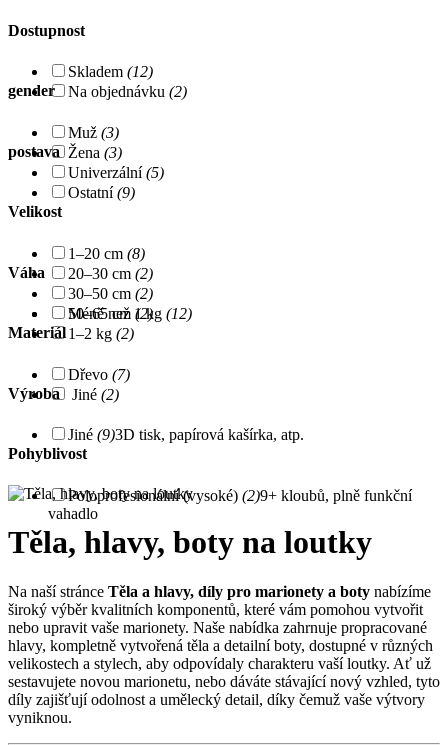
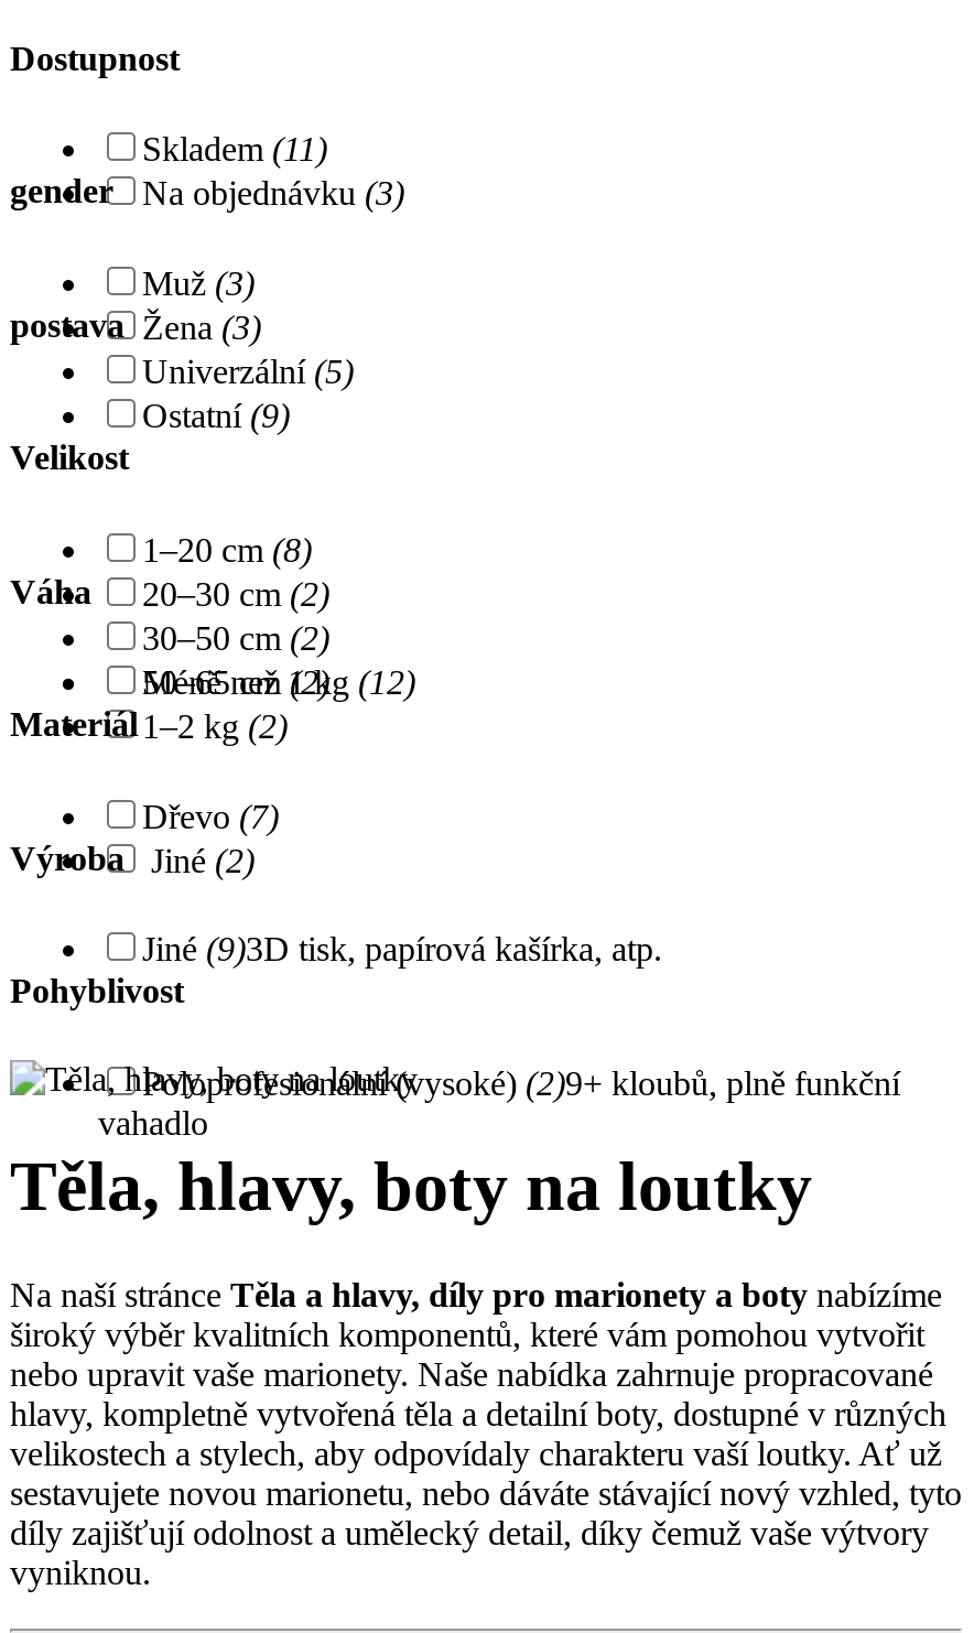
- Skladem (12)
+ Skladem (11)

- Na objednávku (2)
+ Na objednávku (3)
